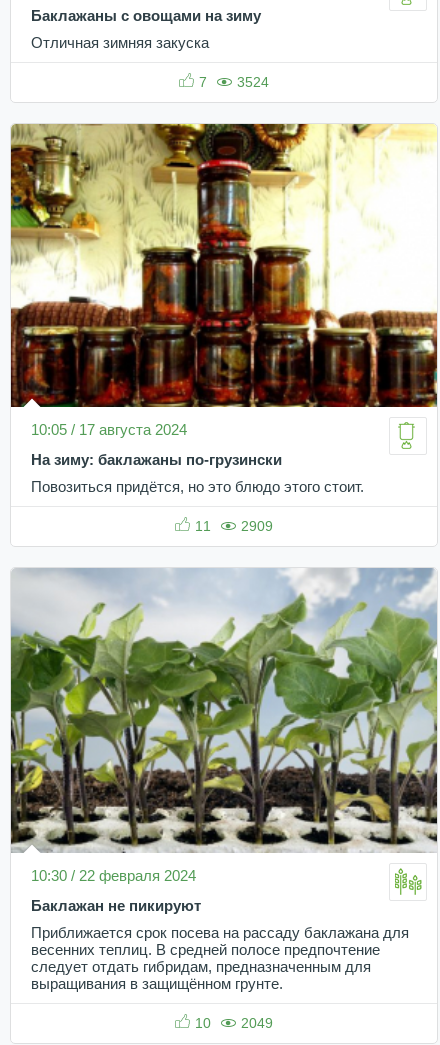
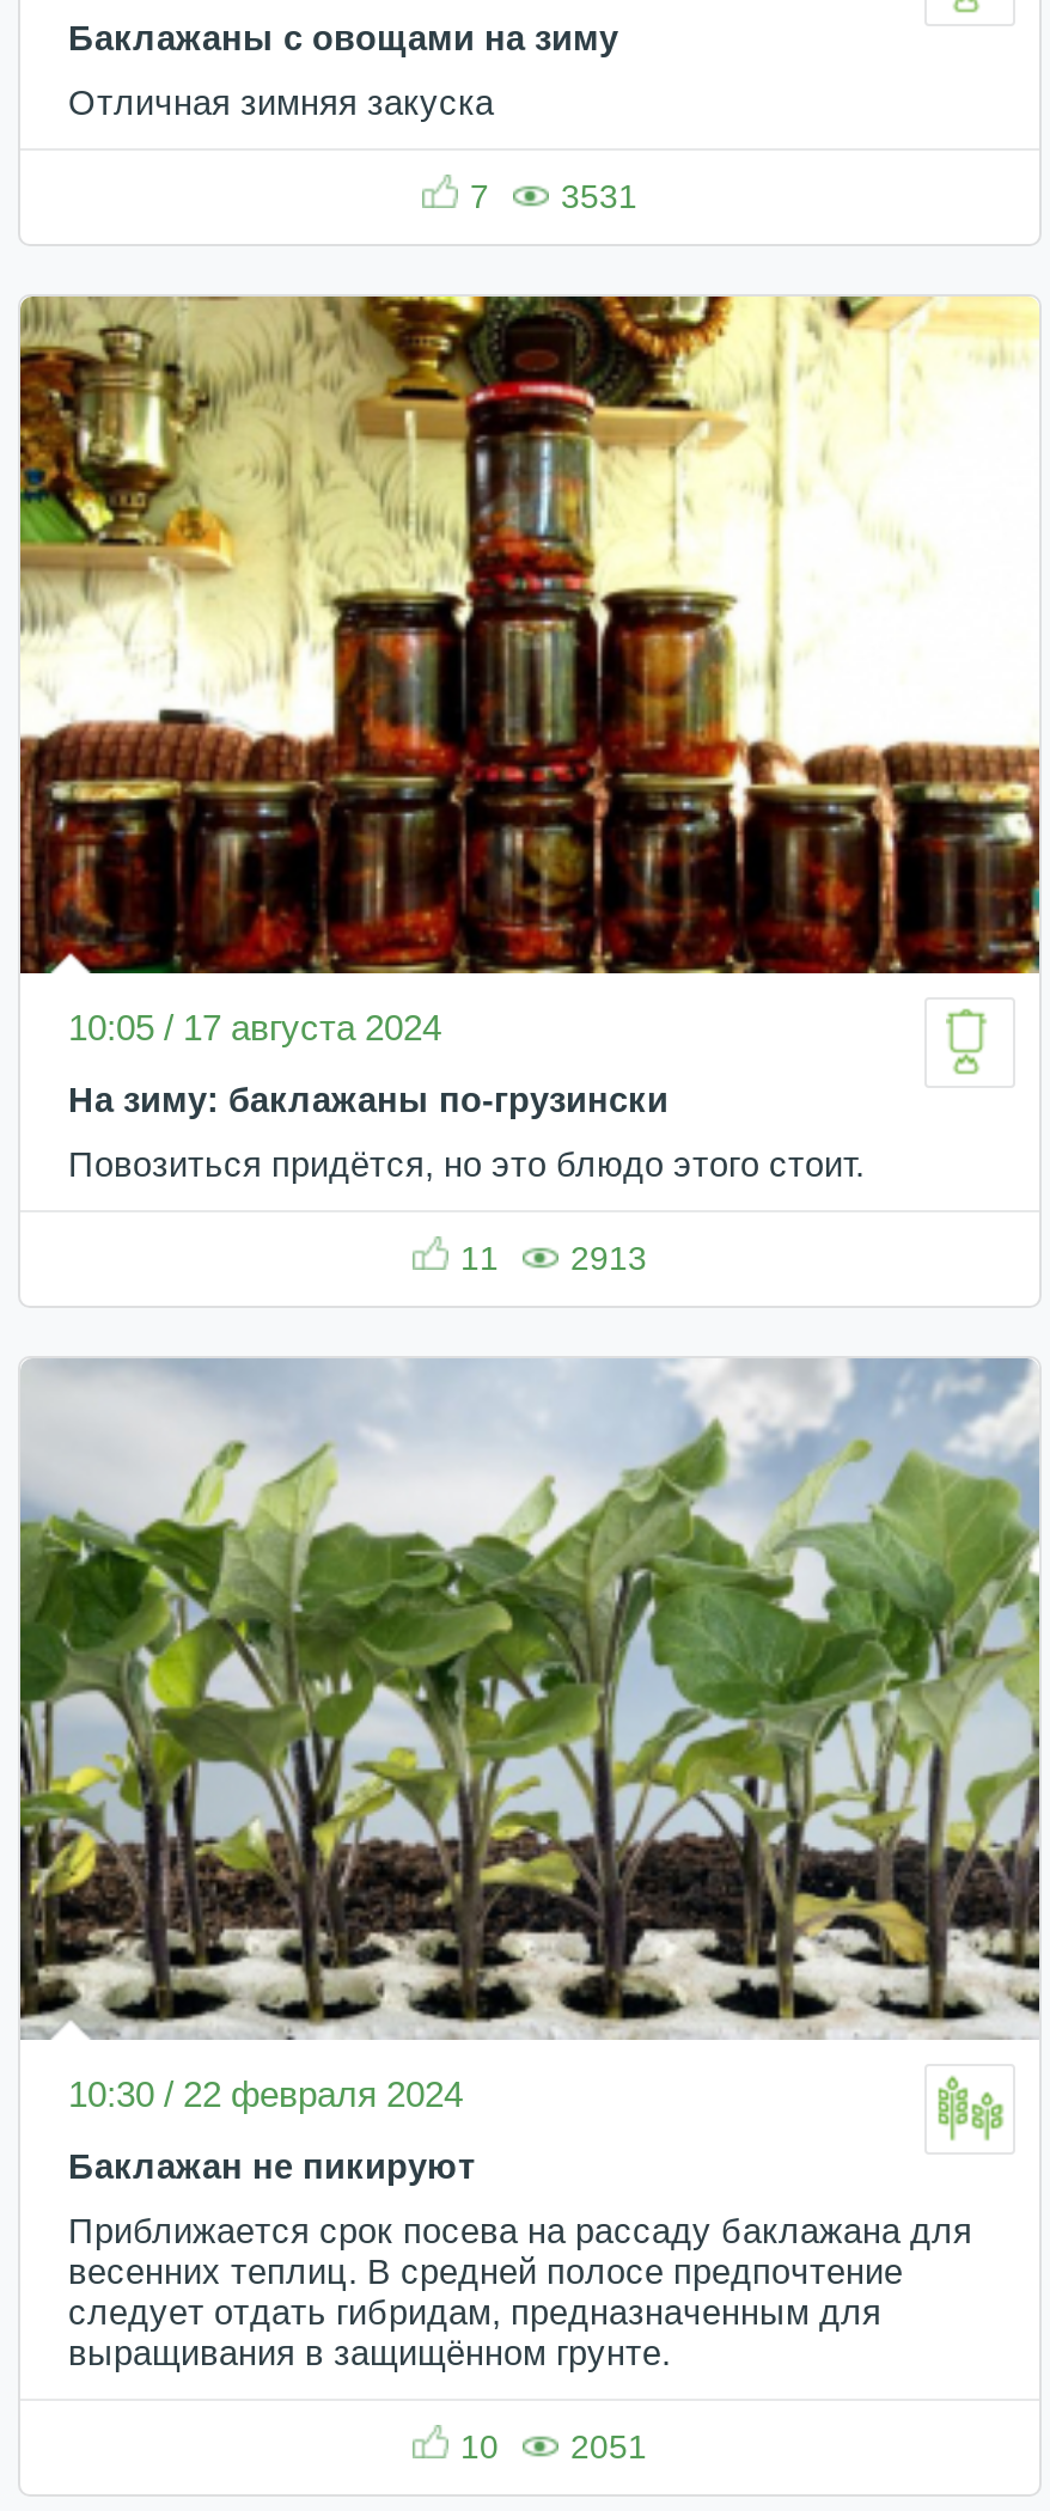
- 7 3524
+ 7 3531

- 11 2909
+ 11 2913

- 10 2049
+ 10 2051
